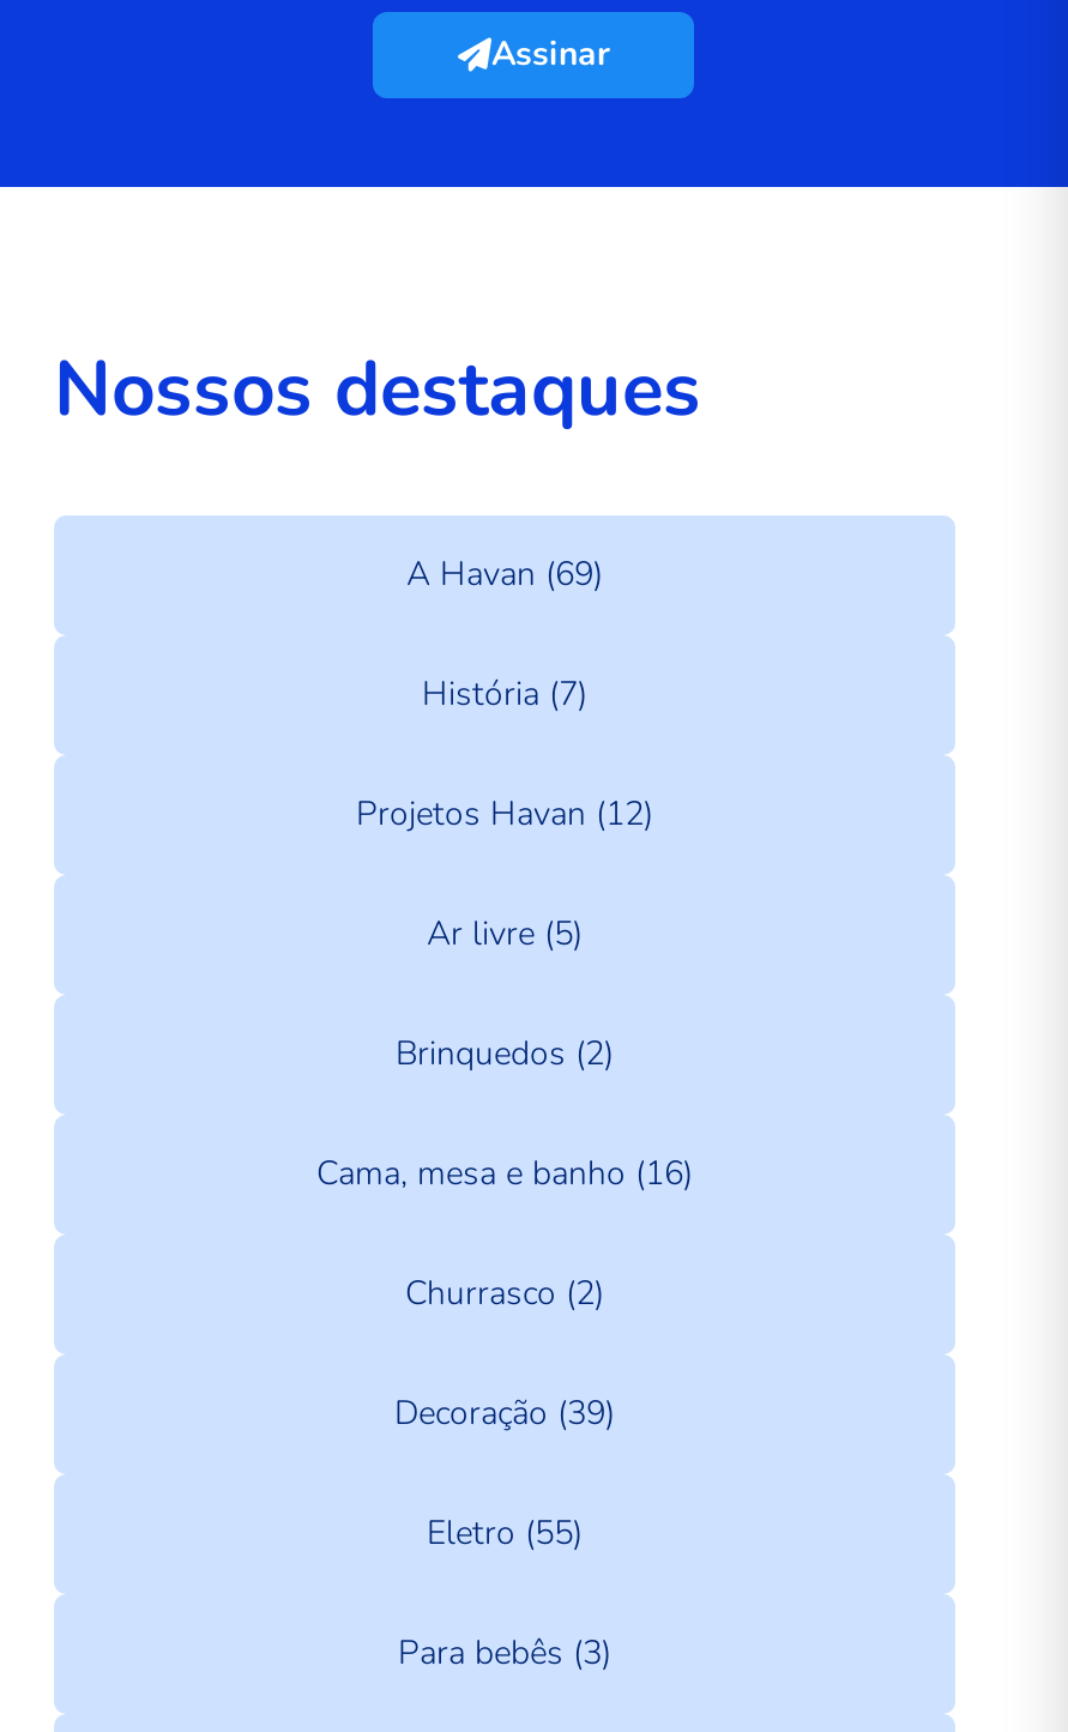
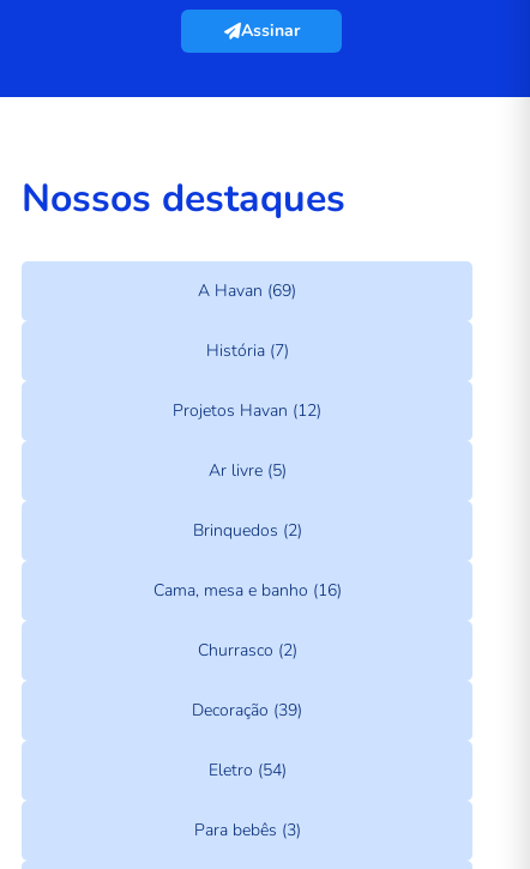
- Eletro (55)
+ Eletro (54)
